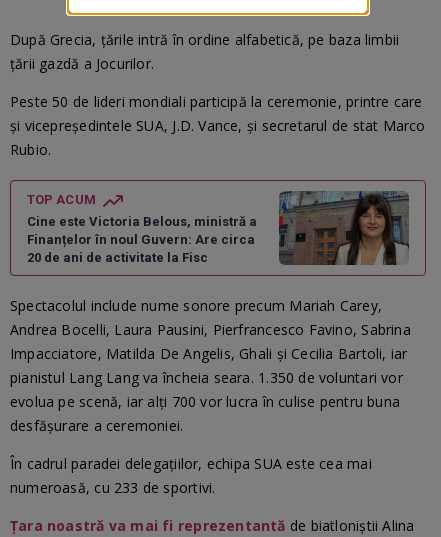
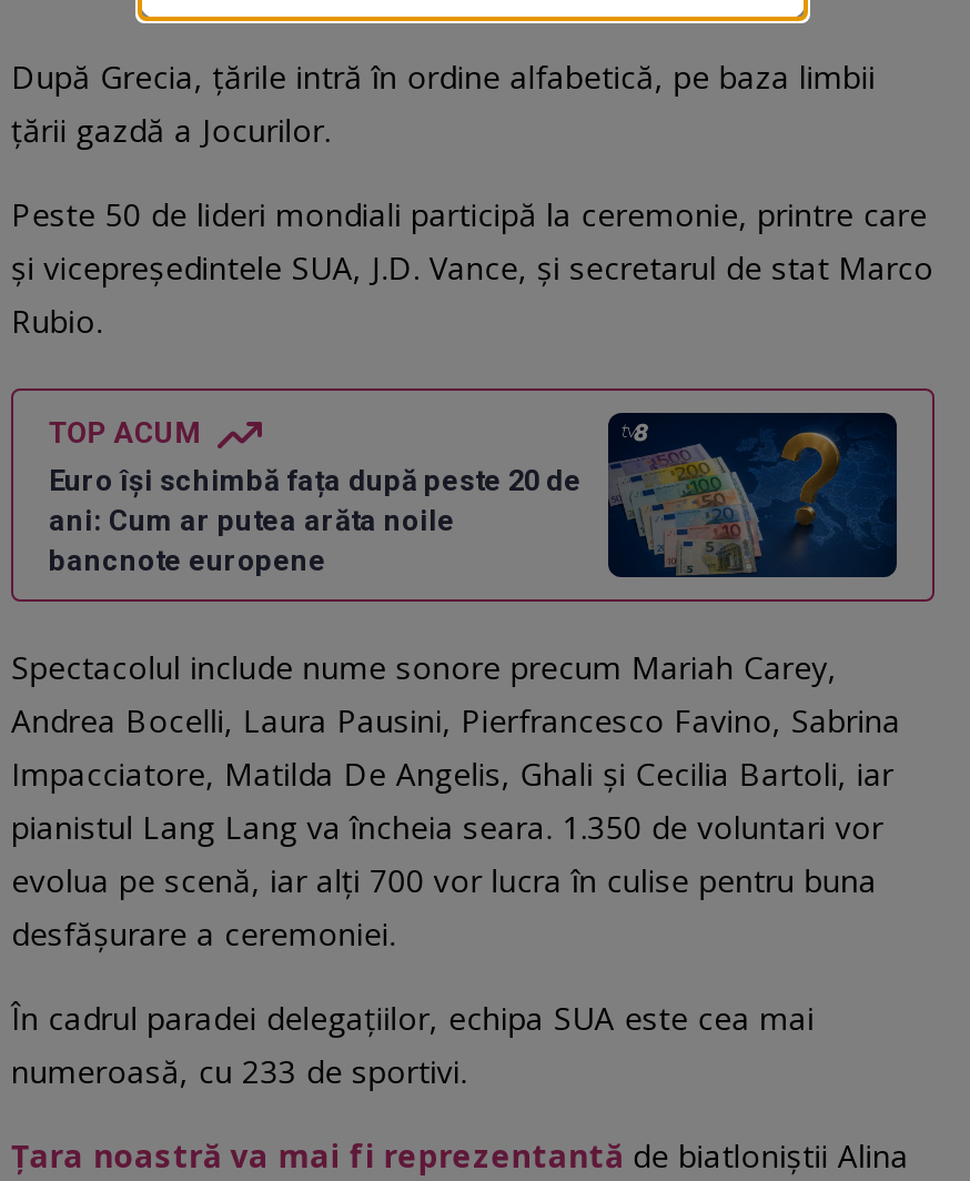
- [image]
- Cine este Victoria Belous, ministră a
- Finanțelor în noul Guvern: Are circa
- 20 de ani de activitate la Fisc
+ [image]
+ Euro își schimbă fața după peste 20 de
+ ani: Cum ar putea arăta noile
+ bancnote europene
